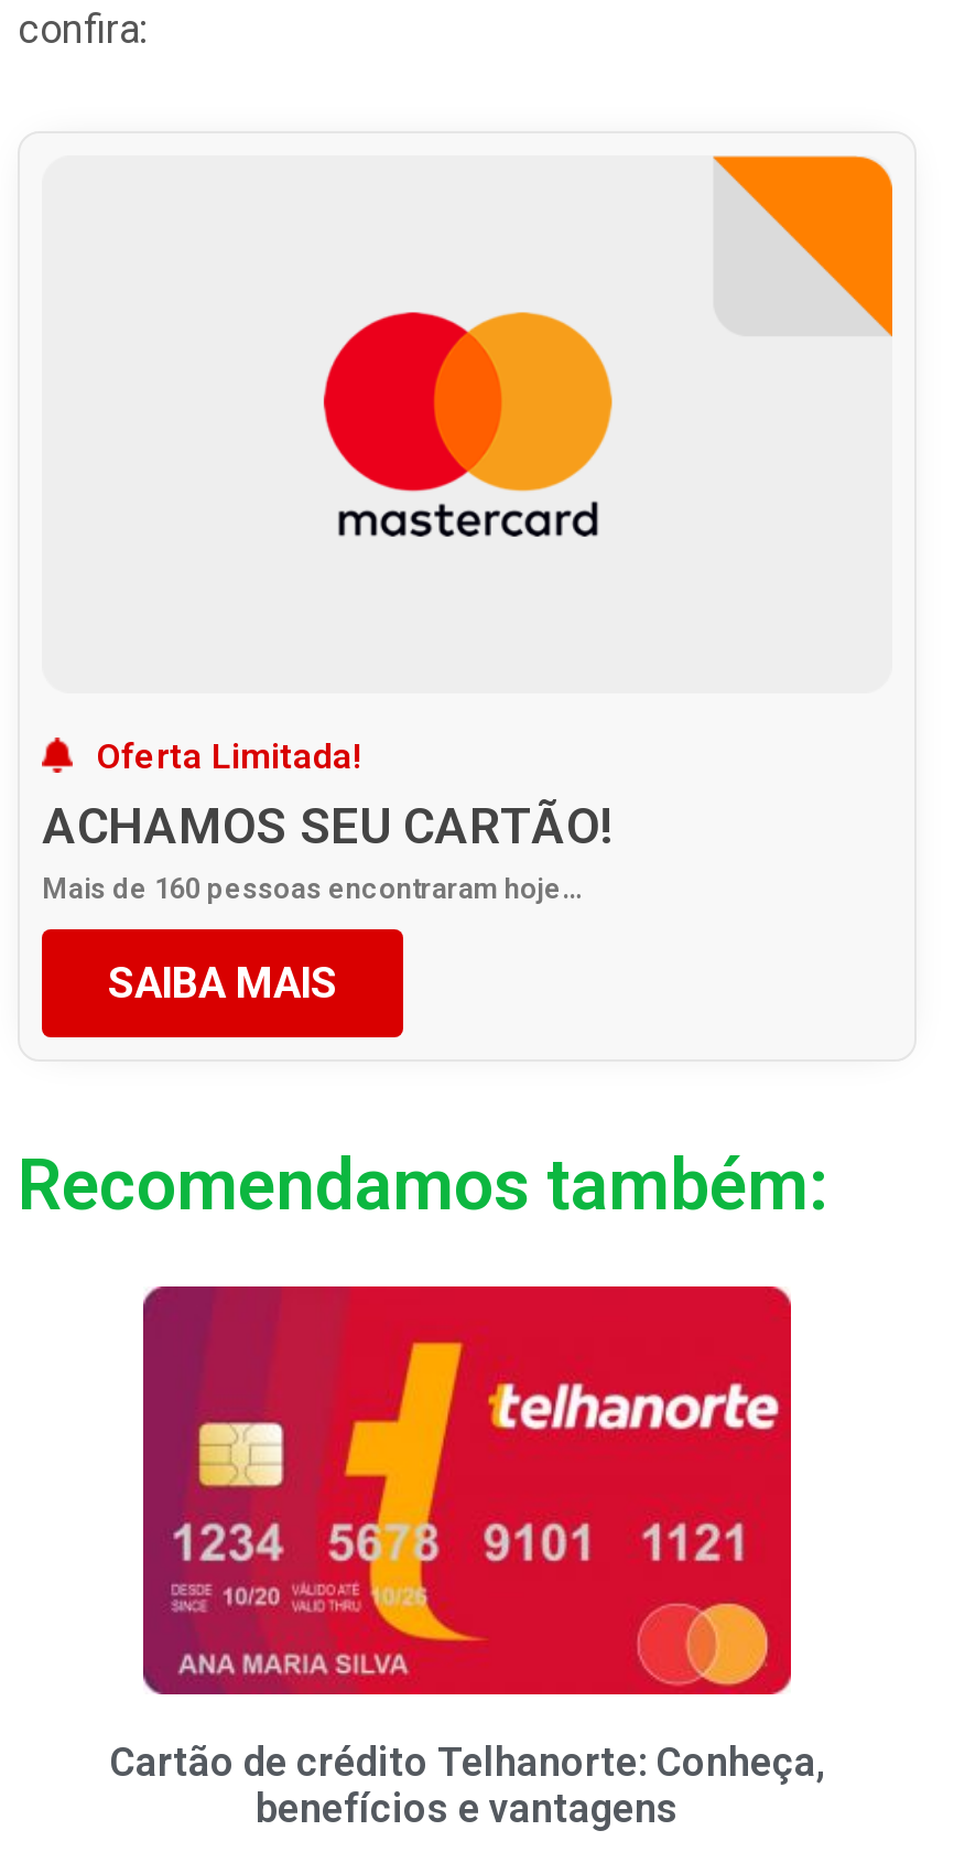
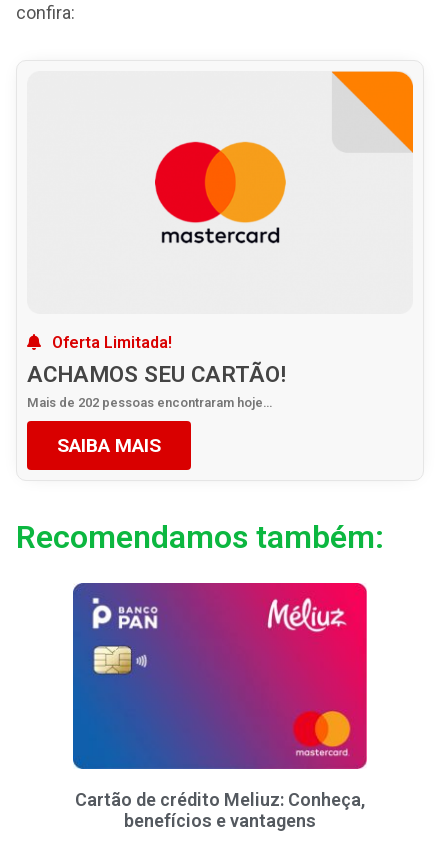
- Mais de 160 pessoas encontraram hoje…
+ Mais de 202 pessoas encontraram hoje…

- [image]
- Cartão de crédito Telhanorte: Conheça,
+ [image]
+ Cartão de crédito Meliuz: Conheça,
